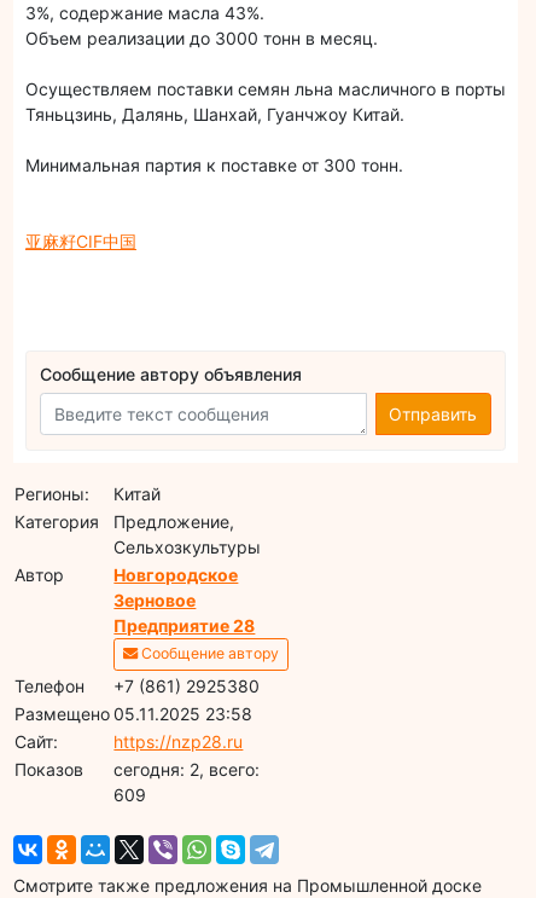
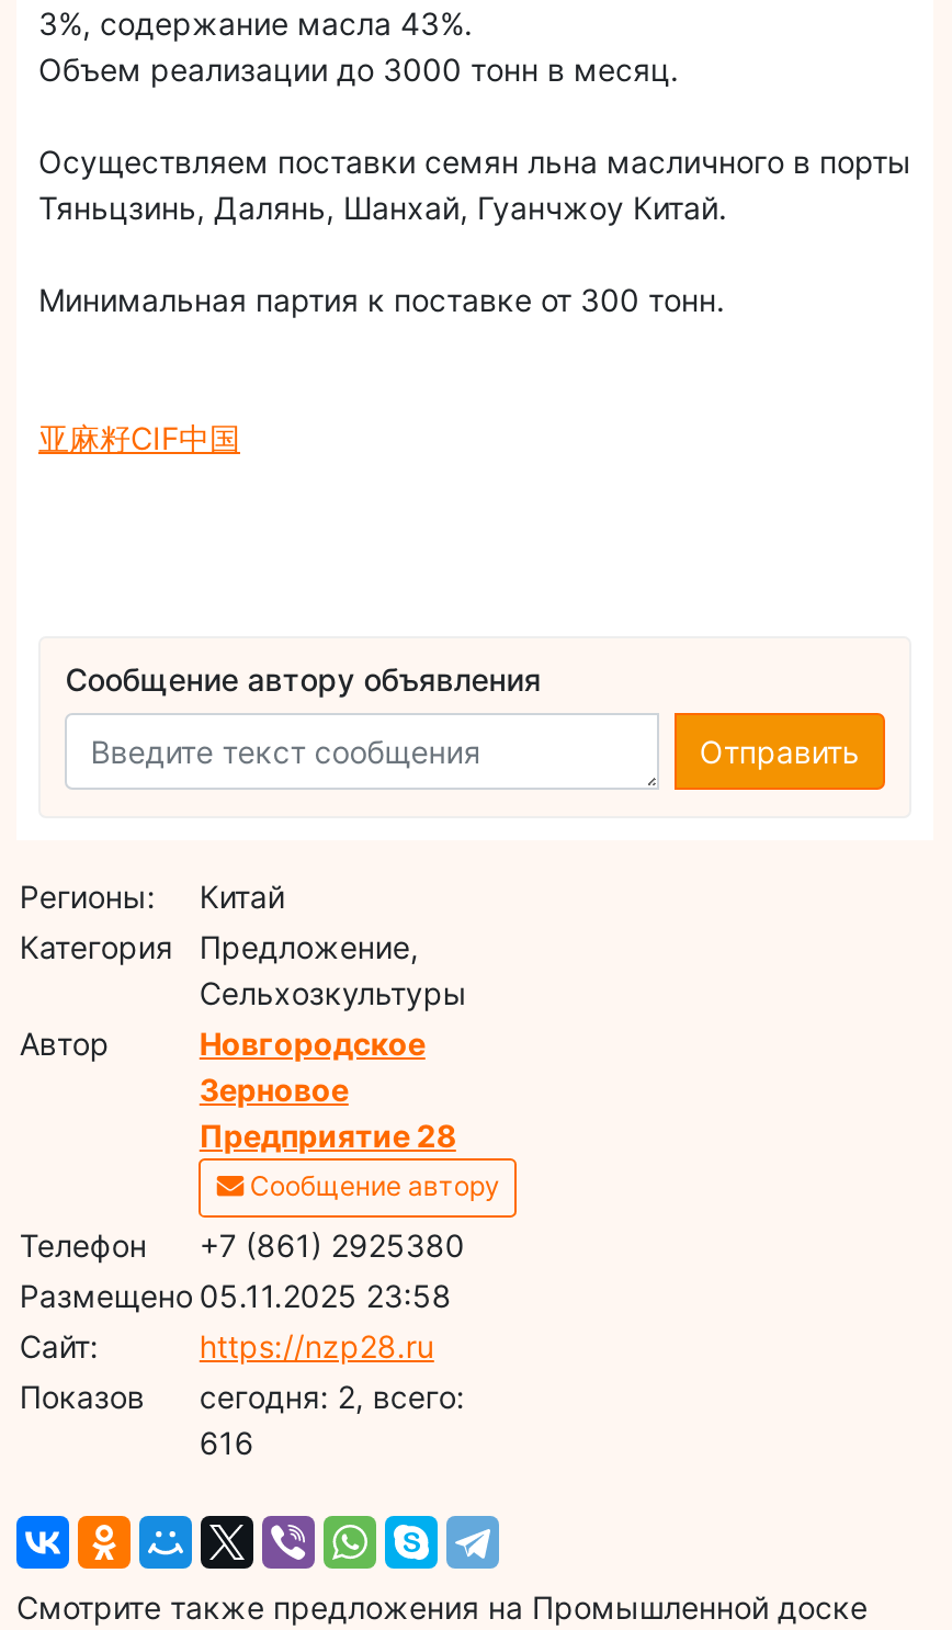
- 609
+ 616
